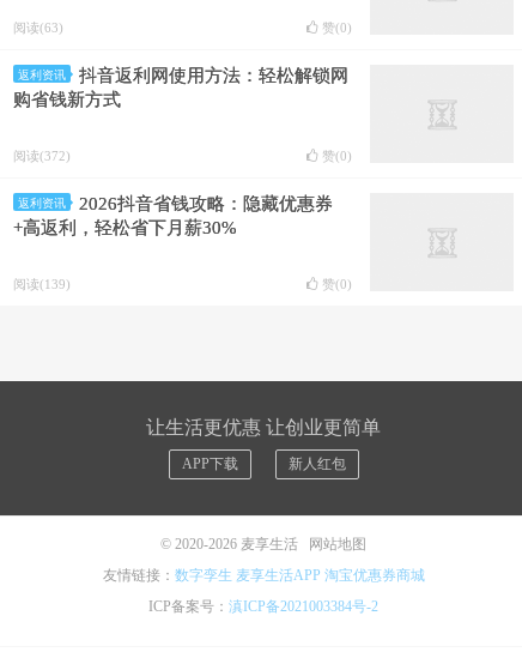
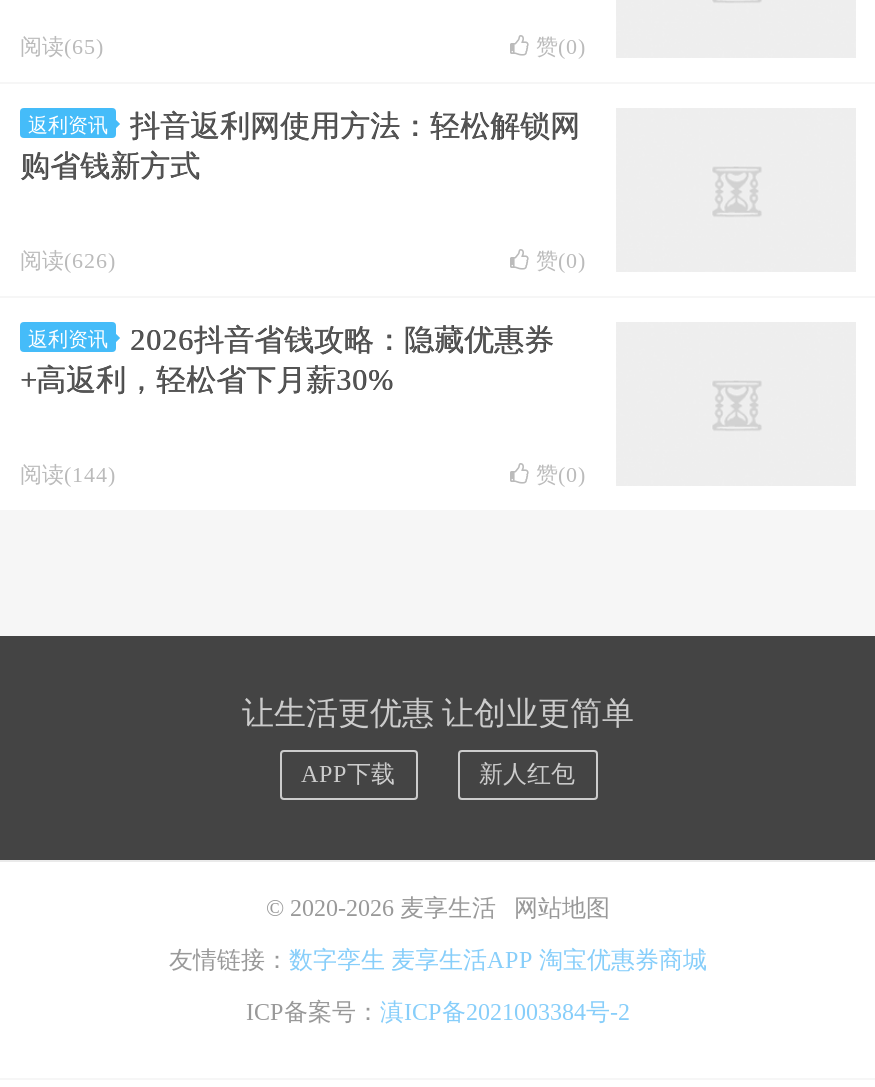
- 阅读(63)
+ 阅读(65)

- 阅读(372)
+ 阅读(626)

- 阅读(139)
+ 阅读(144)
